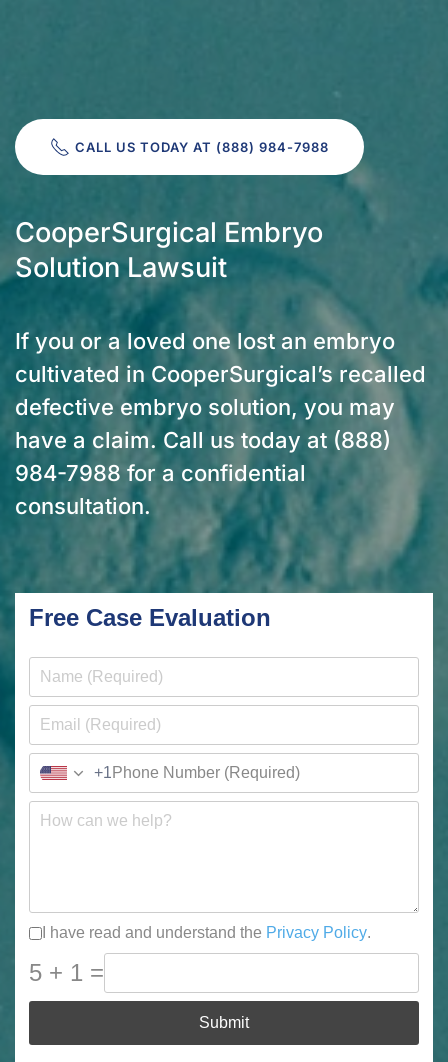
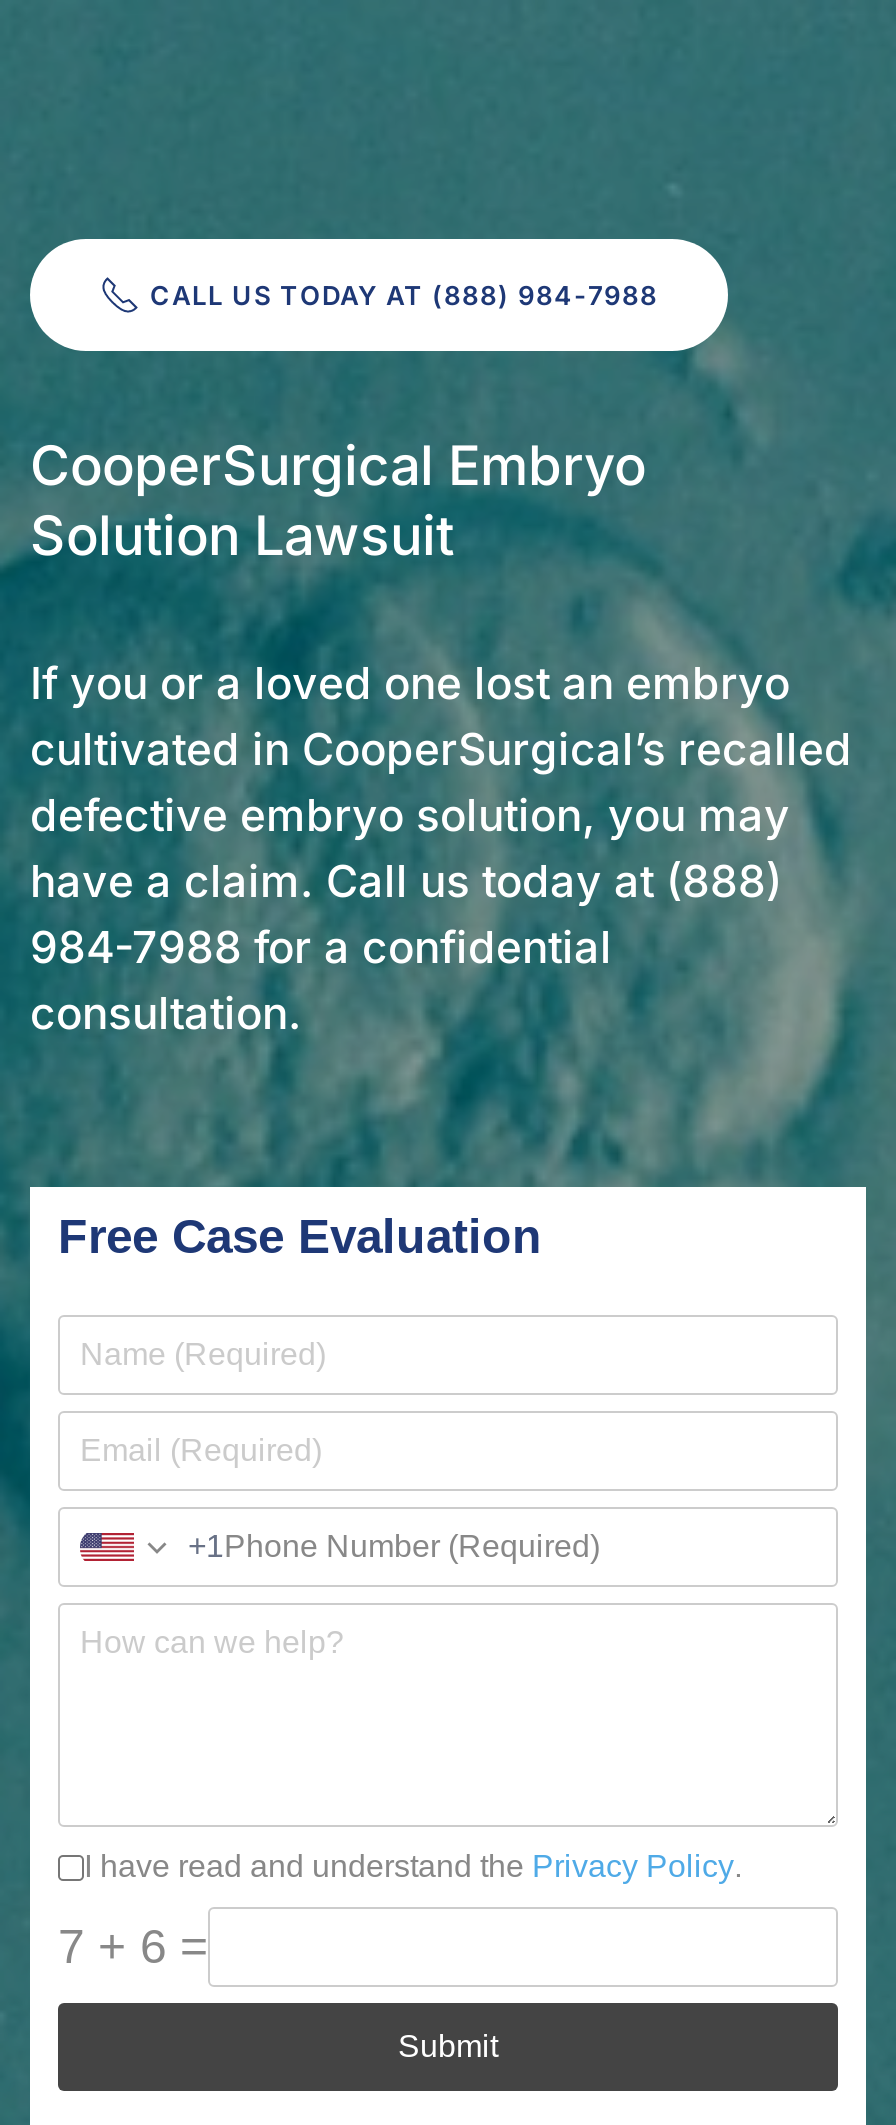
- 5 + 1 =
+ 7 + 6 =
